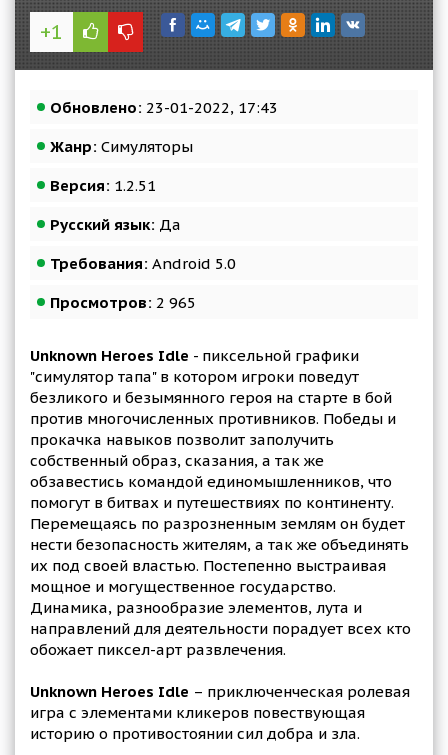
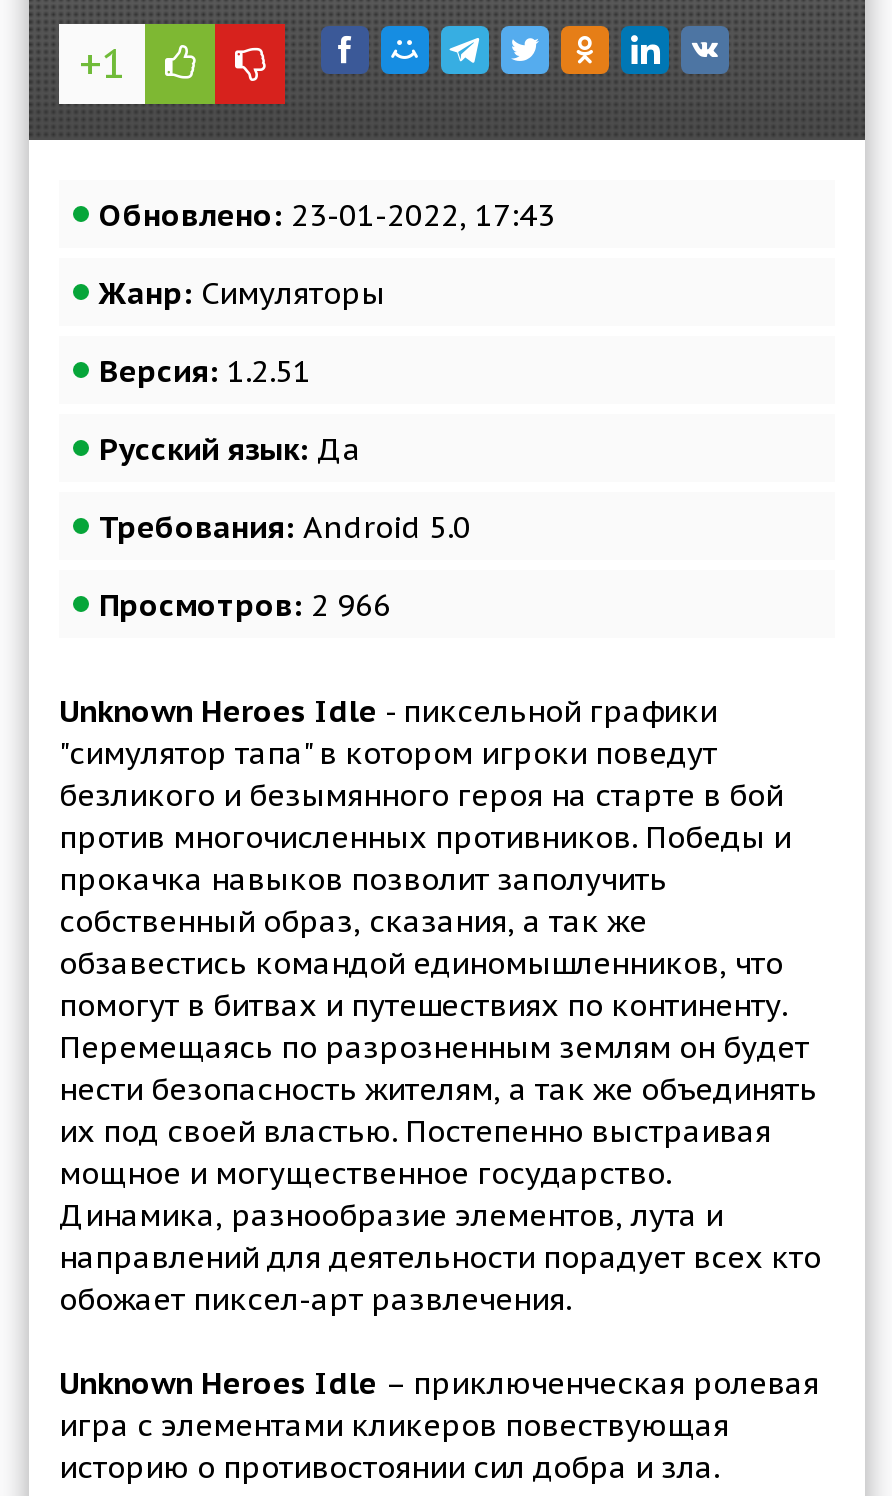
- Просмотров: 2 965
+ Просмотров: 2 966
